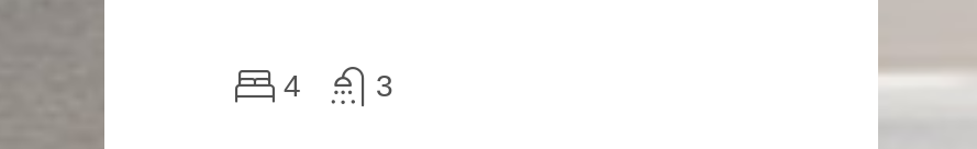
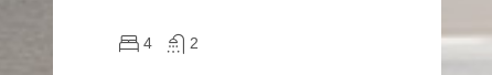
- 3
+ 2
